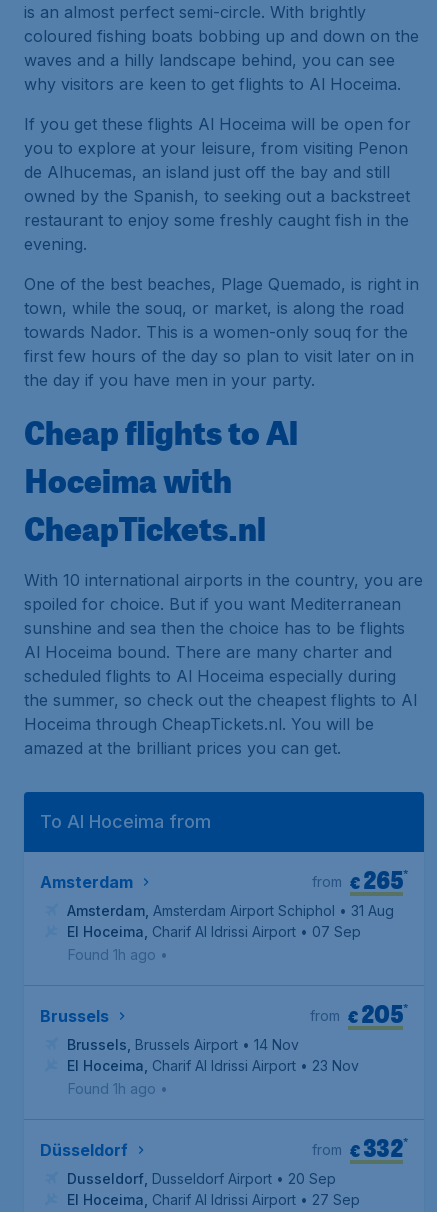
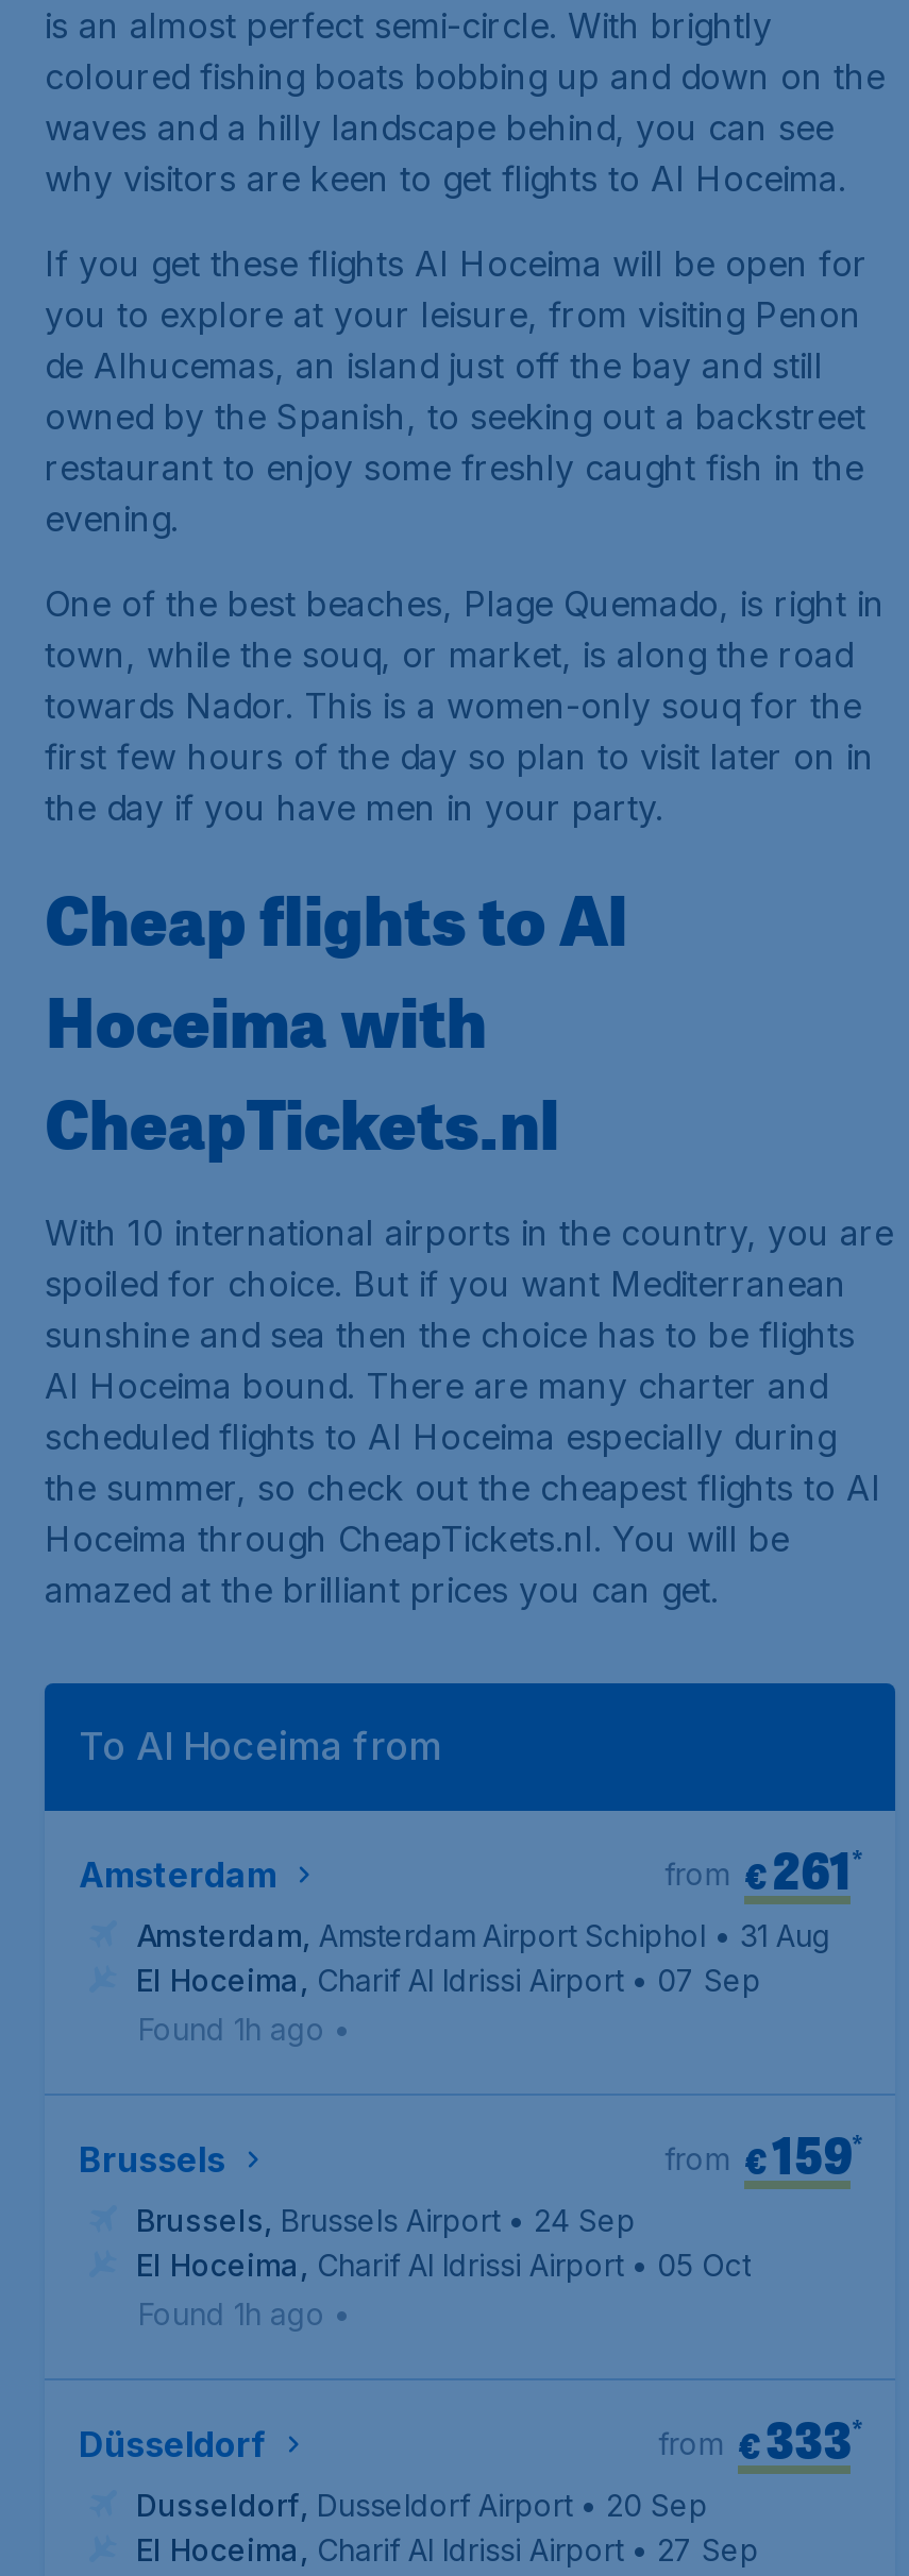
- from € 265*
+ from € 261*

- from € 205*
+ from € 159*

- Brussels, Brussels Airport • 14 Nov
+ Brussels, Brussels Airport • 24 Sep

- El Hoceima, Charif Al Idrissi Airport • 23 Nov
+ El Hoceima, Charif Al Idrissi Airport • 05 Oct

- from € 332*
+ from € 333*
